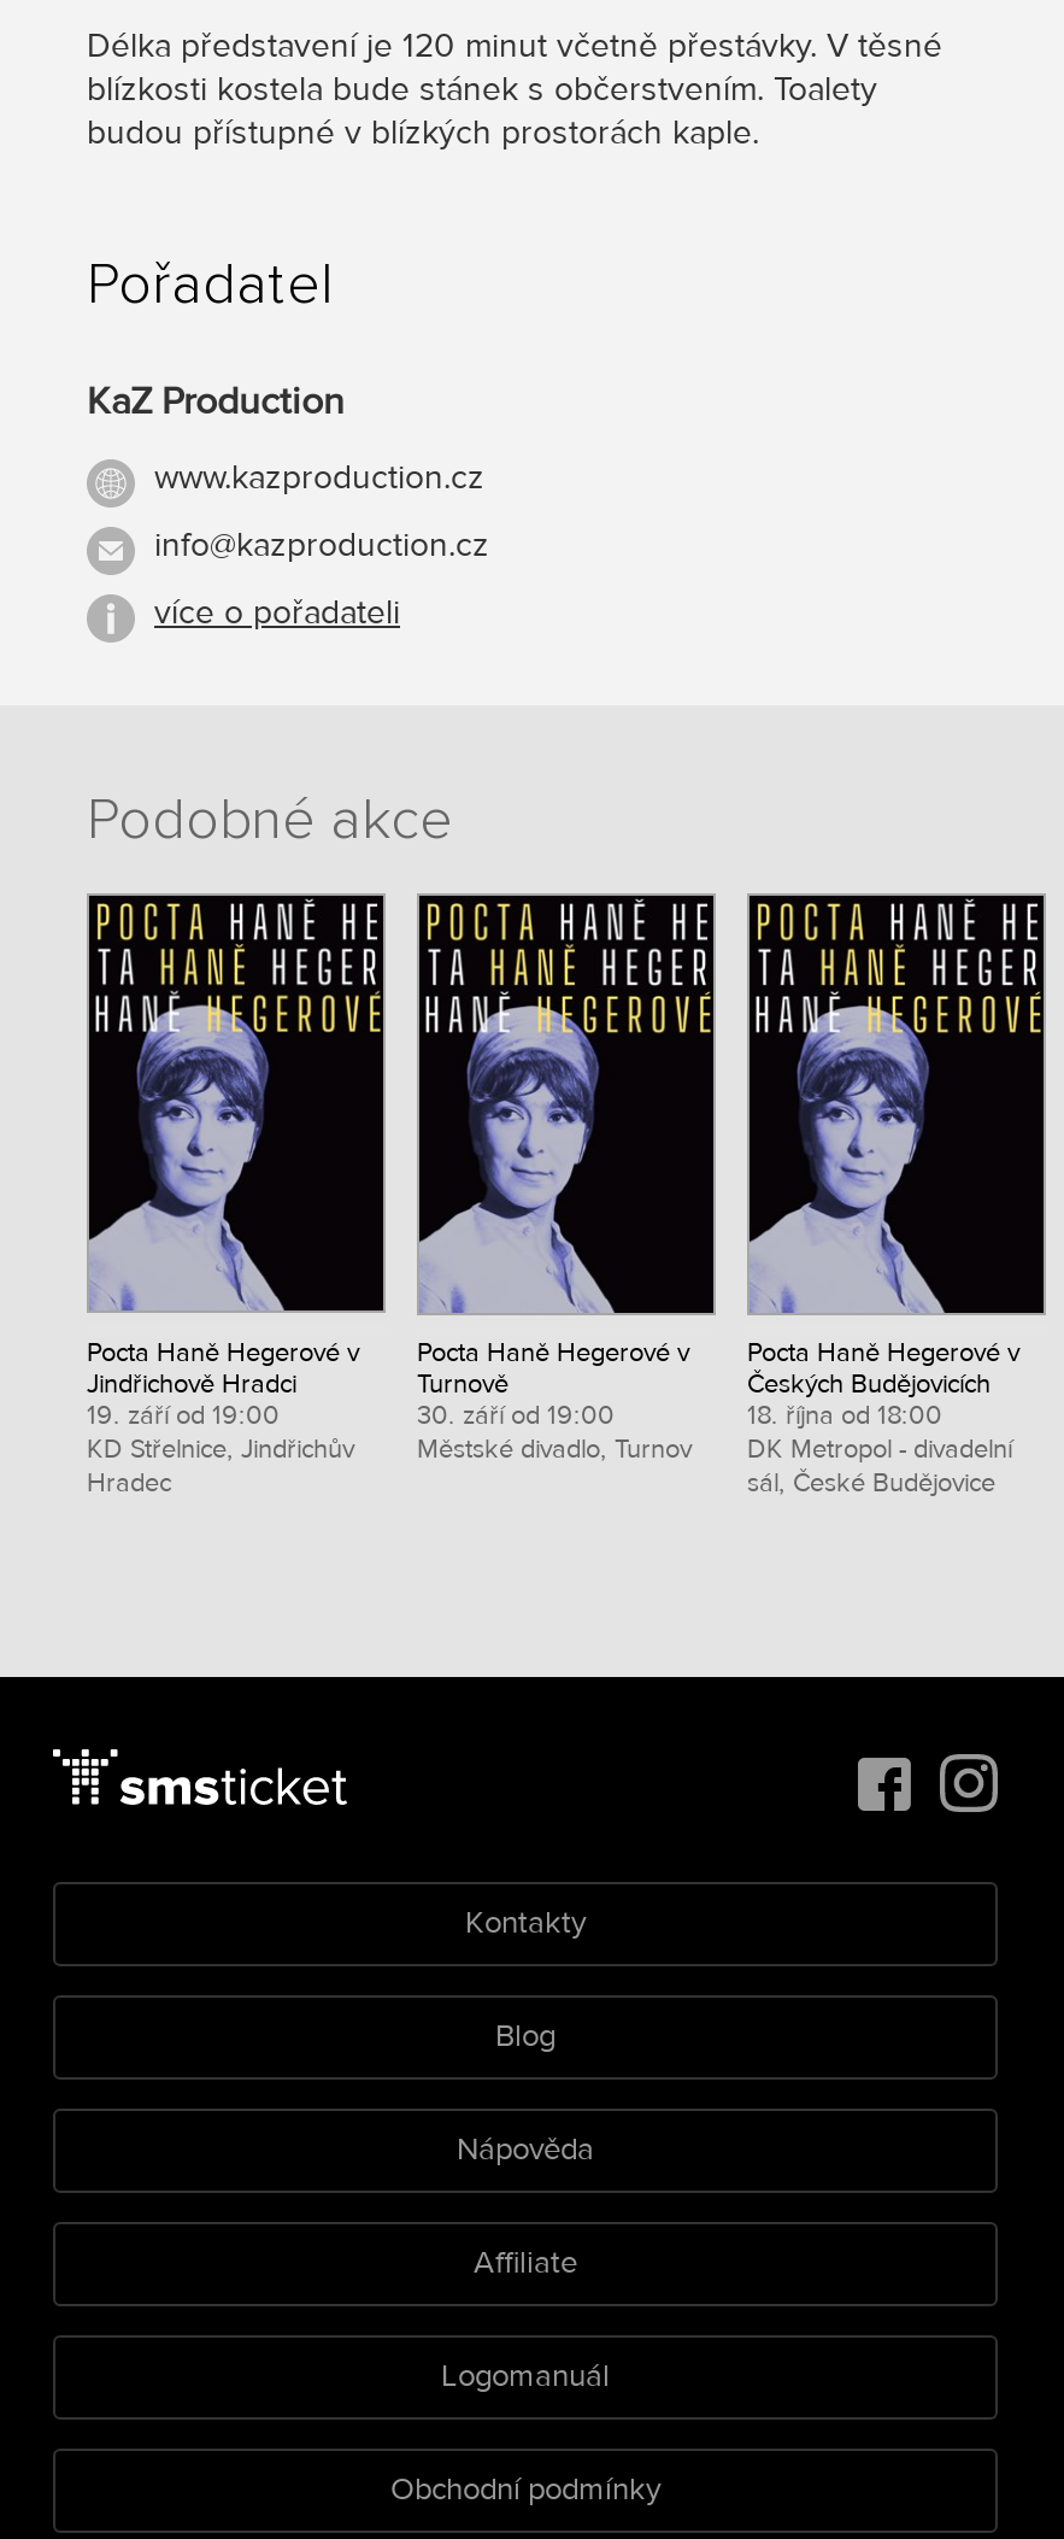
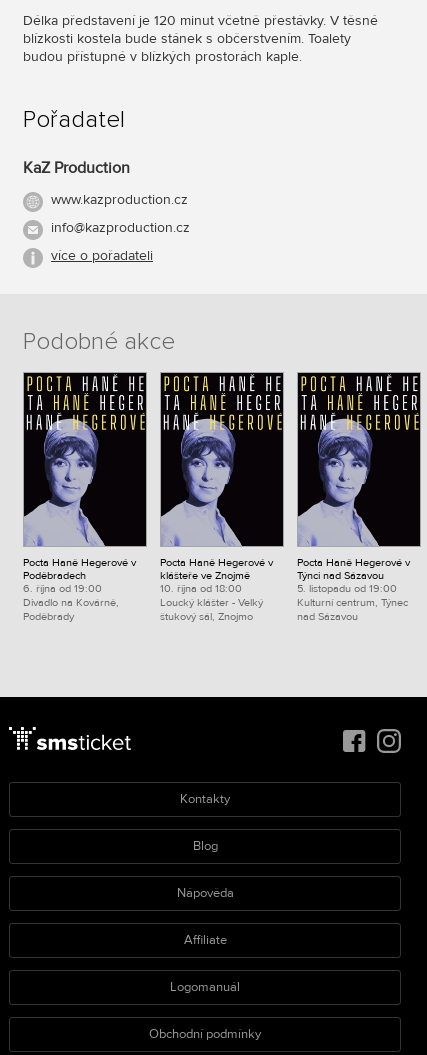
- Jindřichově Hradci
- 19. září od 19:00
- KD Střelnice, Jindřichův
- Hradec
+ Poděbradech
+ 6. října od 19:00
+ Divadlo na Kovárně,
+ Poděbrady

- Turnově
- 30. září od 19:00
- Městské divadlo, Turnov
+ klášteře ve Znojmě
+ 10. října od 18:00
+ Loucký klášter - Velký
+ štukový sál, Znojmo

- Českých Budějovicích
- 18. října od 18:00
- DK Metropol - divadelní
- sál, České Budějovice
+ Týnci nad Sázavou
+ 5. listopadu od 19:00
+ Kulturní centrum, Týnec
+ nad Sázavou
